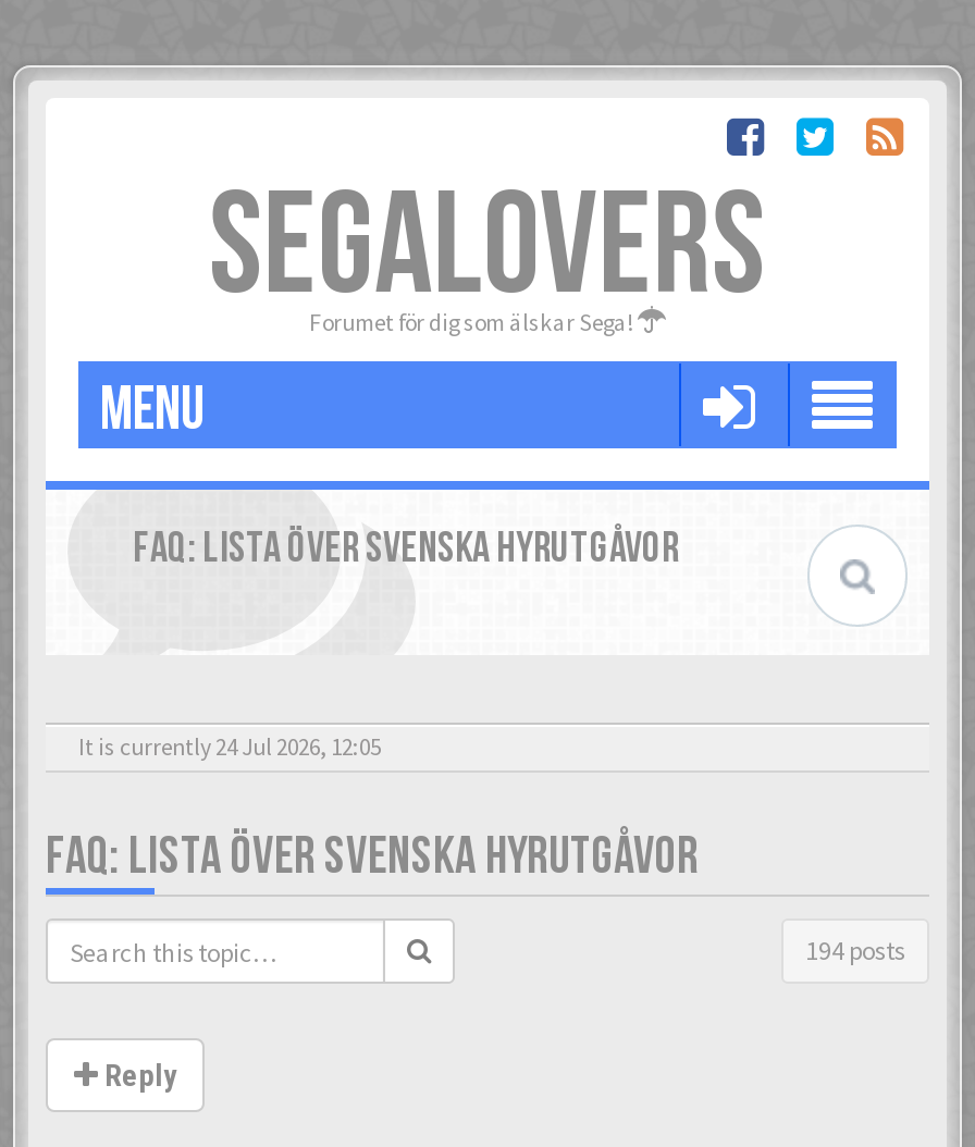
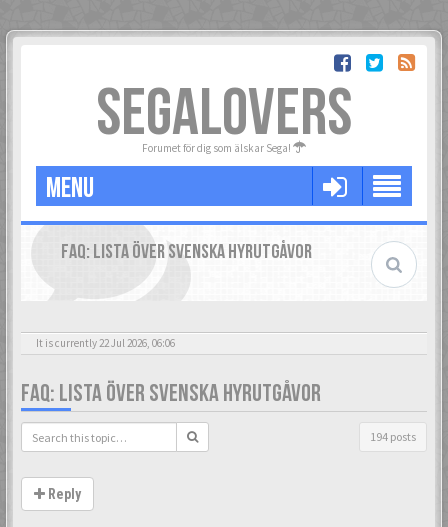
- It is currently 24 Jul 2026, 12:05
+ It is currently 22 Jul 2026, 06:06
